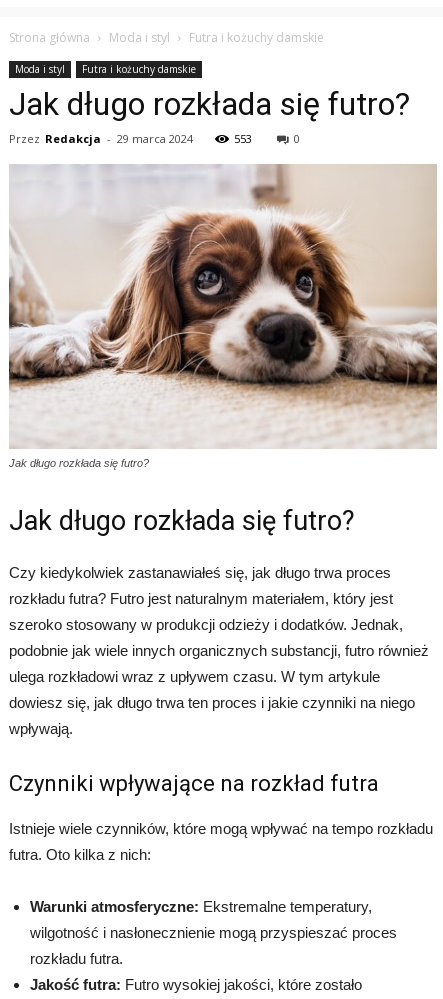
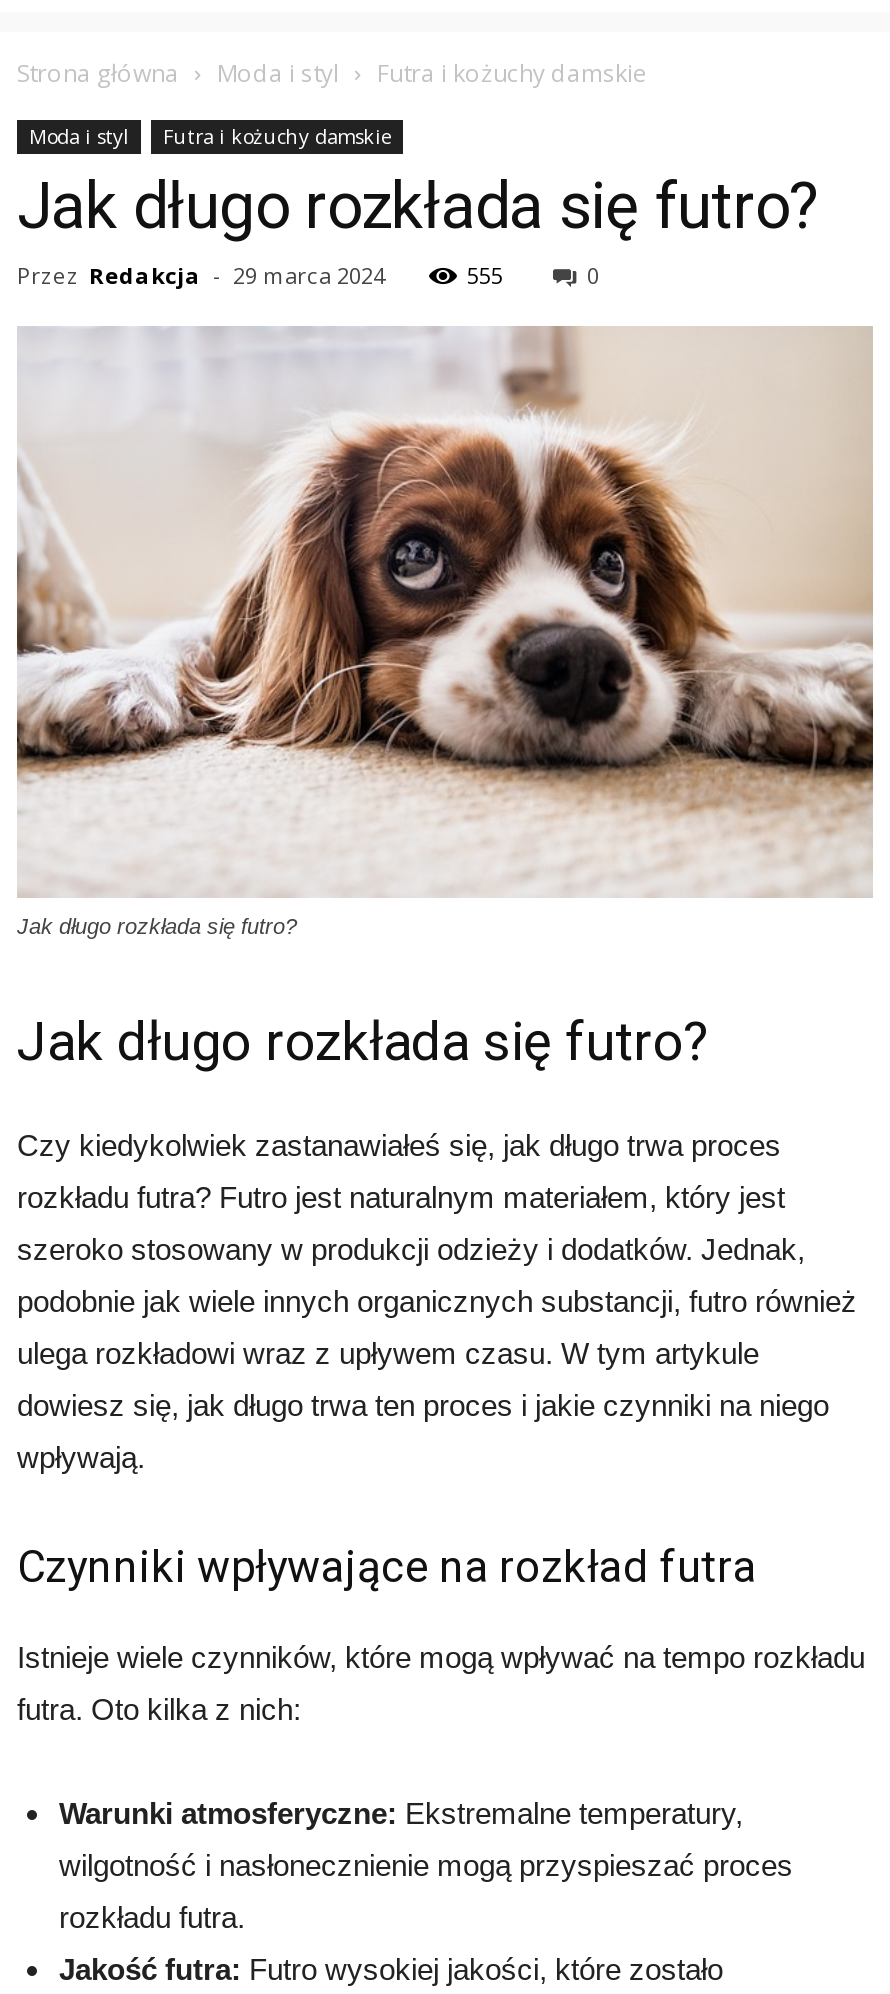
- 553
+ 555
